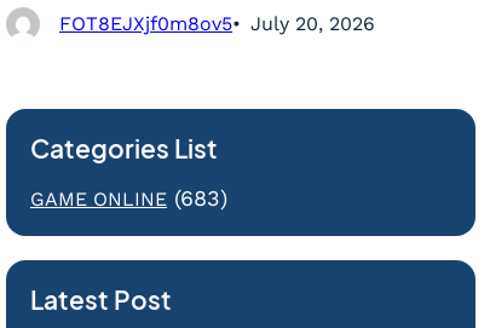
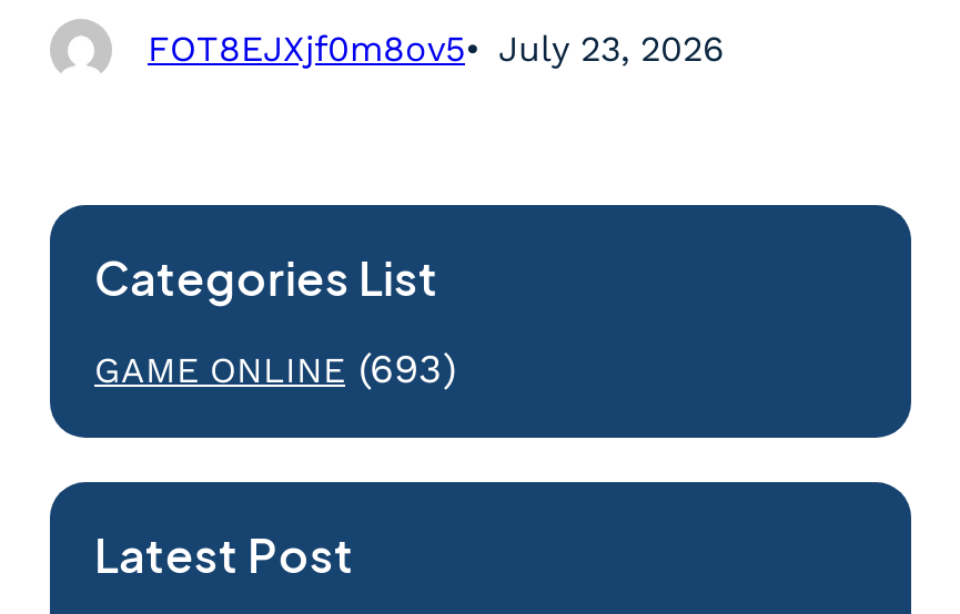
- FOT8EJXjf0m8ov5 July 20, 2026
+ FOT8EJXjf0m8ov5 July 23, 2026

- GAME ONLINE (683)
+ GAME ONLINE (693)
